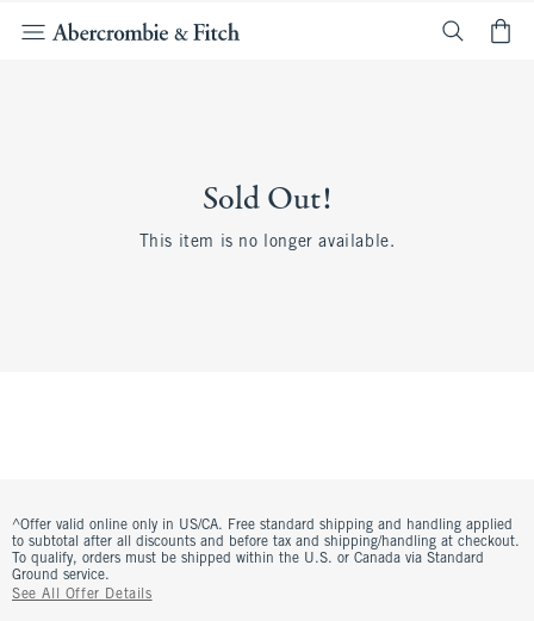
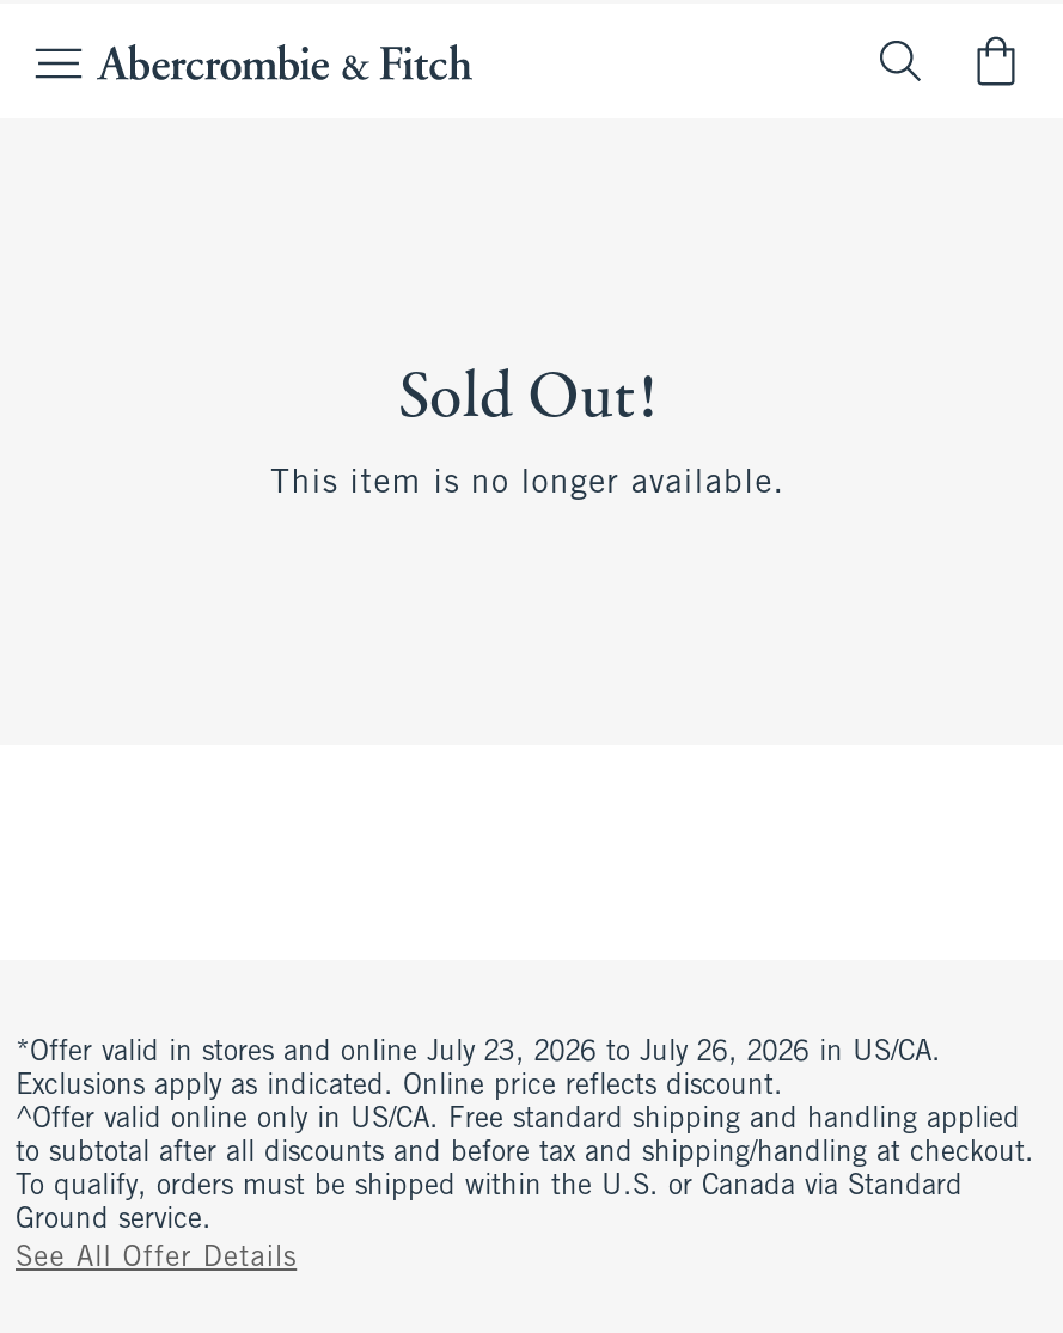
+ *Offer valid in stores and online July 23, 2026 to July 26, 2026 in US/CA.
+ Exclusions apply as indicated. Online price reflects discount.
